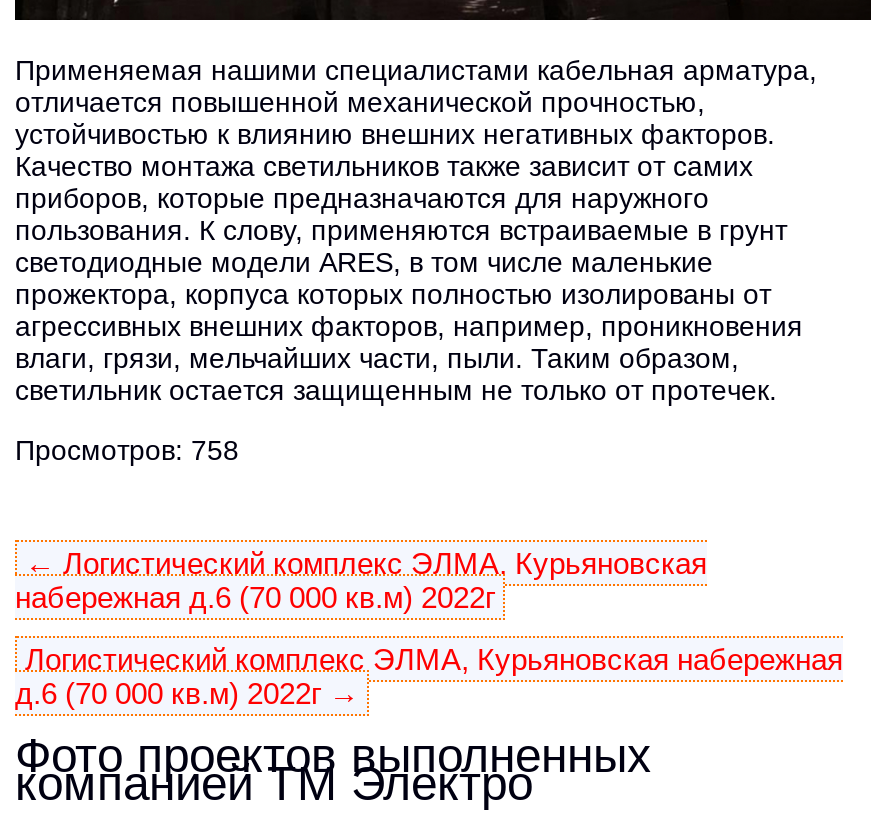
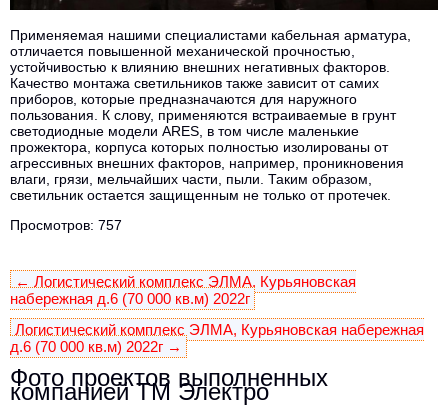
- Просмотров: 758
+ Просмотров: 757
